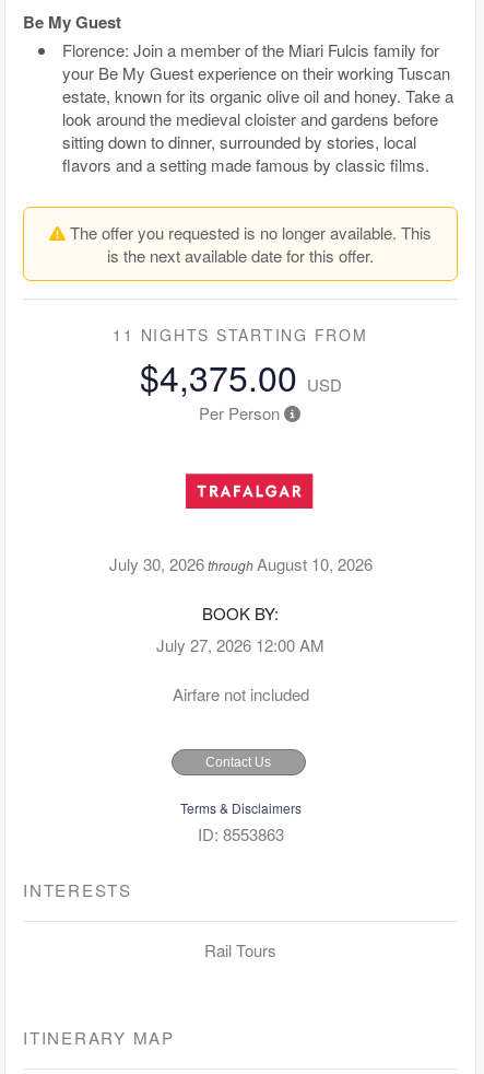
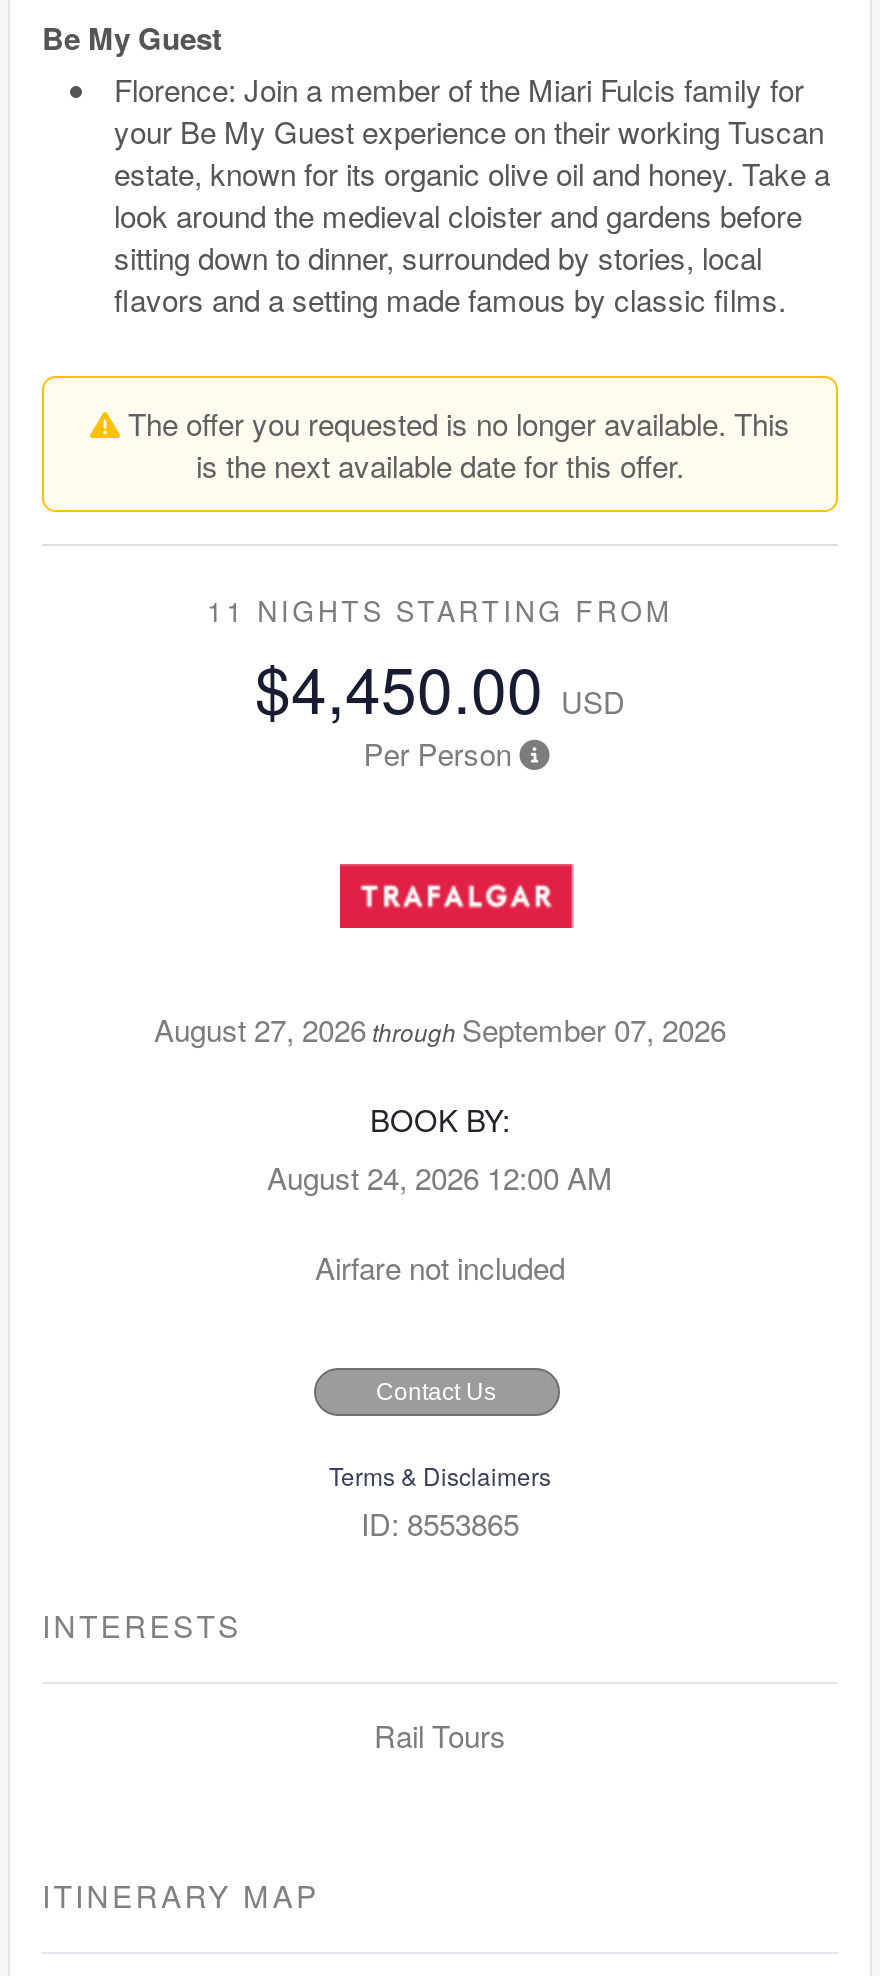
- $4,375.00 USD
+ $4,450.00 USD

- July 30, 2026 through August 10, 2026
+ August 27, 2026 through September 07, 2026

- July 27, 2026 12:00 AM
+ August 24, 2026 12:00 AM

- ID: 8553863
+ ID: 8553865
